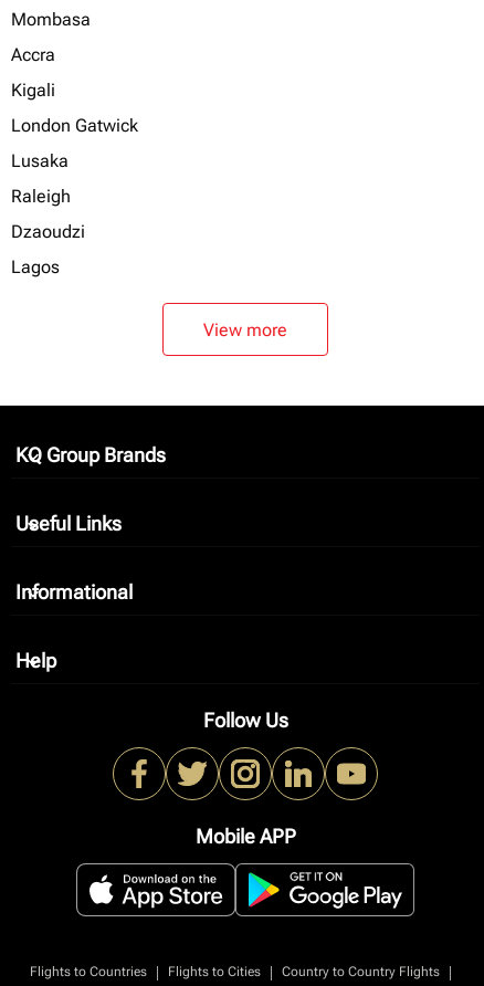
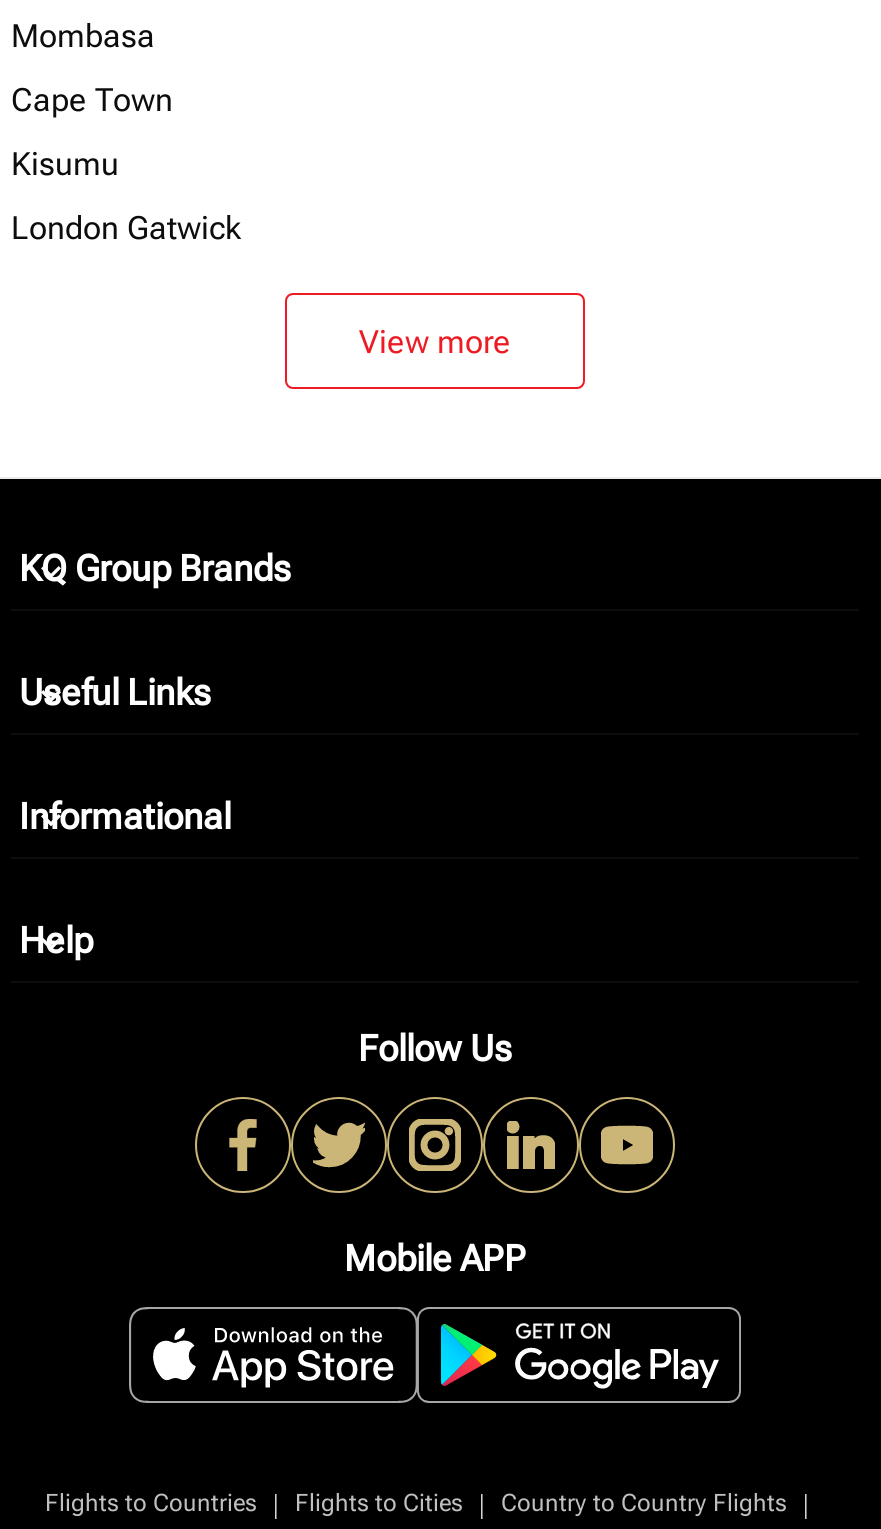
- Accra
+ Cape Town

- Kigali
+ Kisumu

- Lusaka
- Raleigh
- Dzaoudzi
- Lagos
